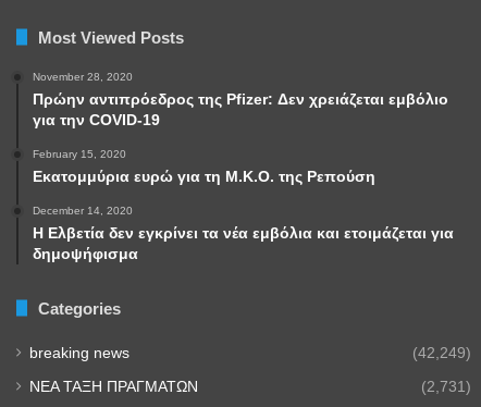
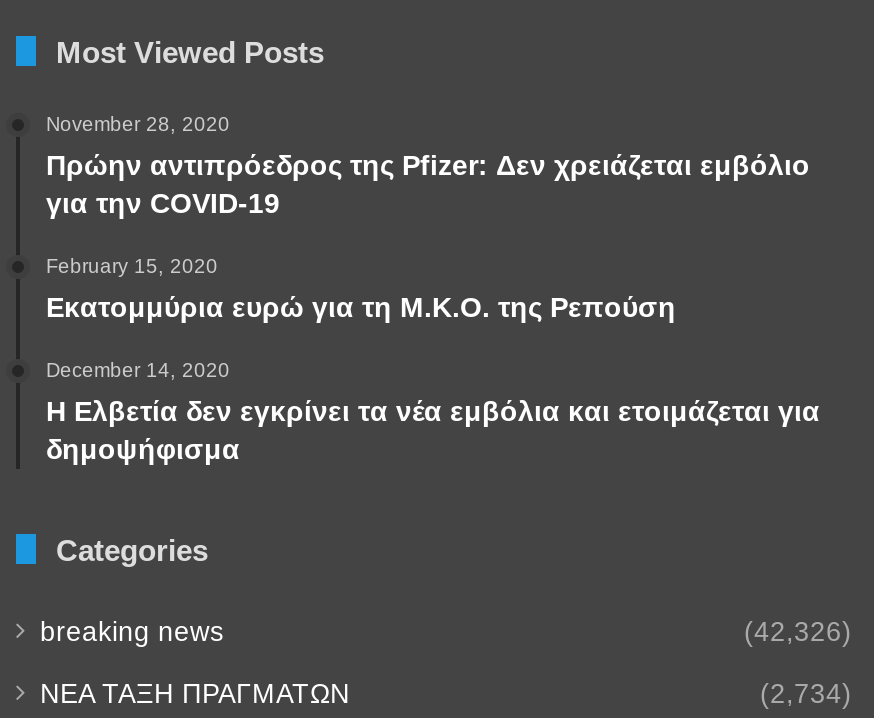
- (42,249)
+ (42,326)

- (2,731)
+ (2,734)
